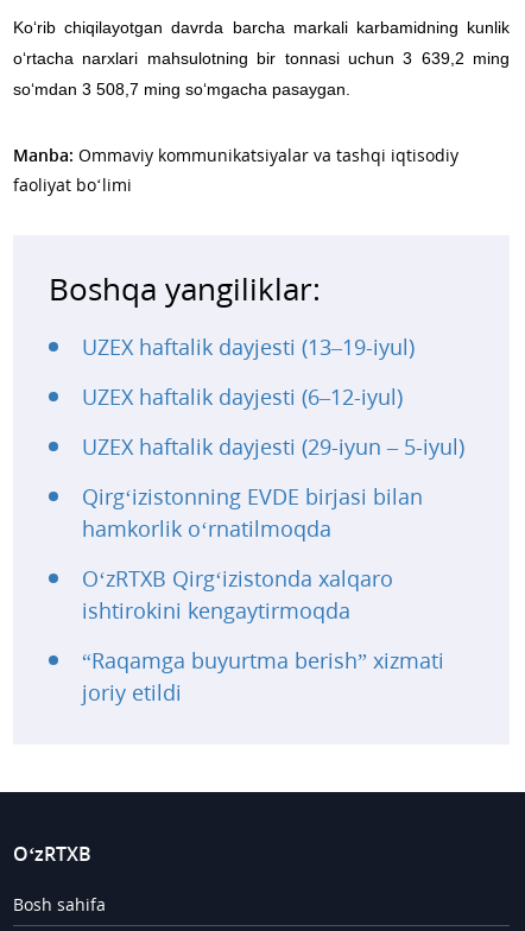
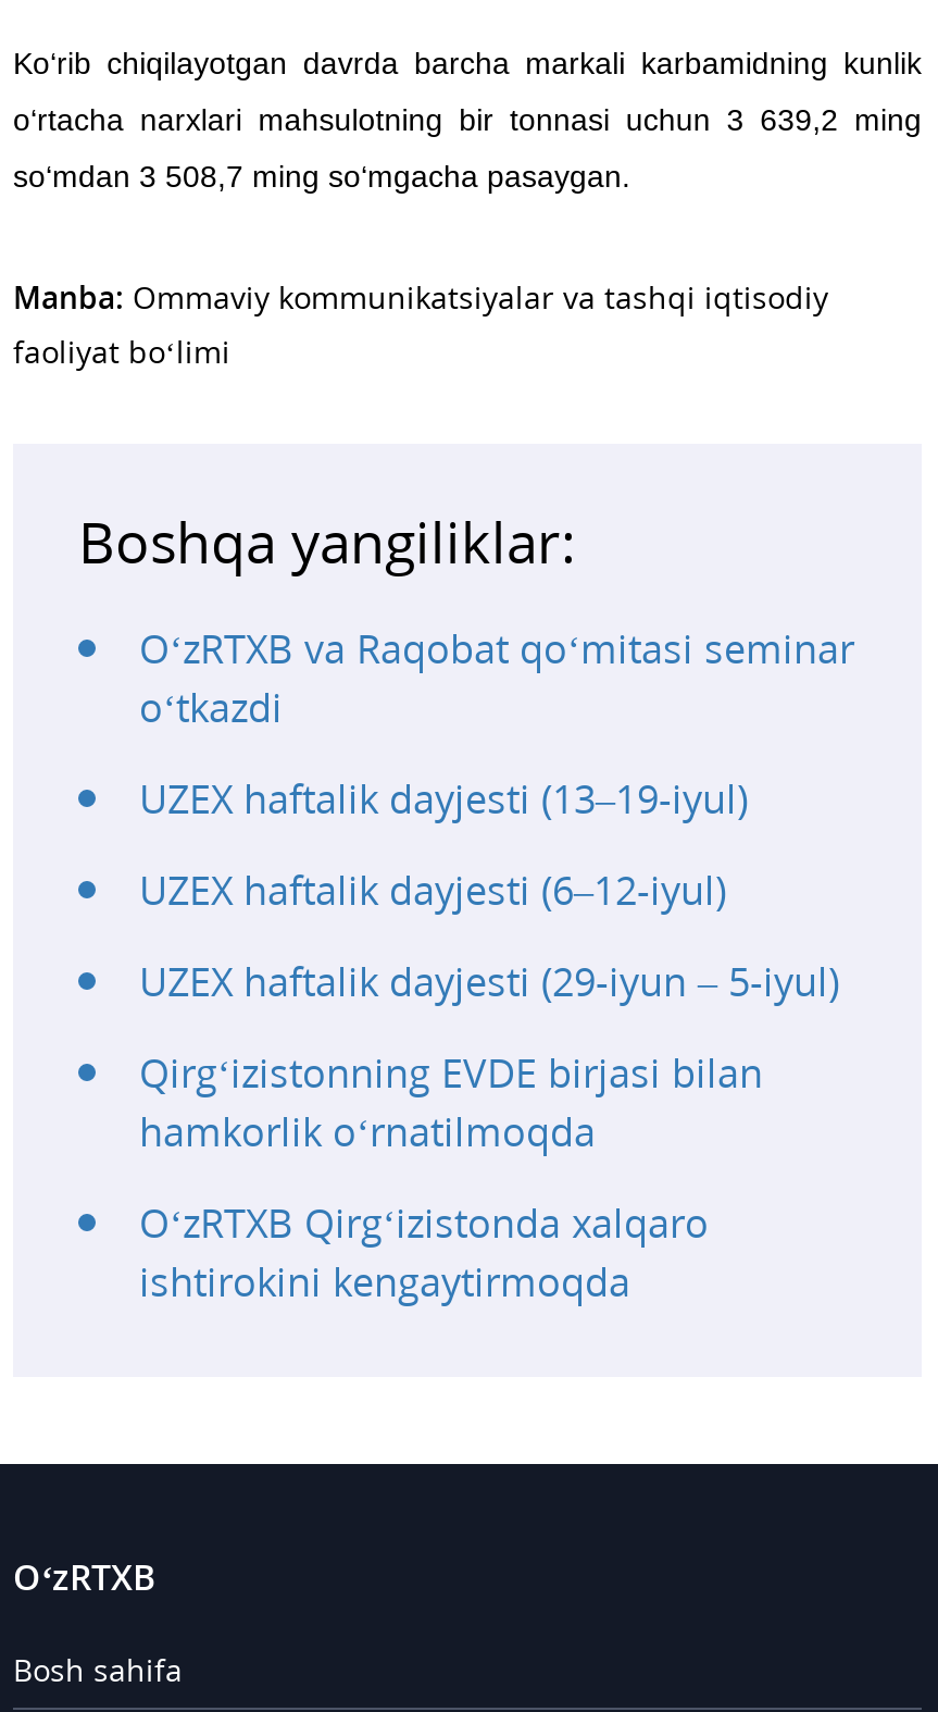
+ O‘zRTXB va Raqobat qo‘mitasi seminar
+ o‘tkazdi

moved down: UZEX haftalik dayjesti (13–19-iyul) | UZEX haftalik dayjesti (6–12-iyul) | UZEX haftalik dayjesti (29-iyun – 5-iyul) | Qirg‘izistonning EVDE birjasi bilan | hamkorlik o‘rnatilmoqda | O‘zRTXB Qirg‘izistonda xalqaro | ishtirokini kengaytirmoqda

- “Raqamga buyurtma berish” xizmati
- joriy etildi
